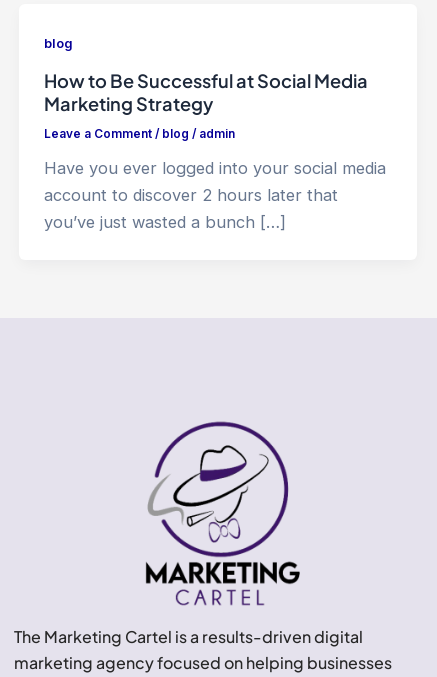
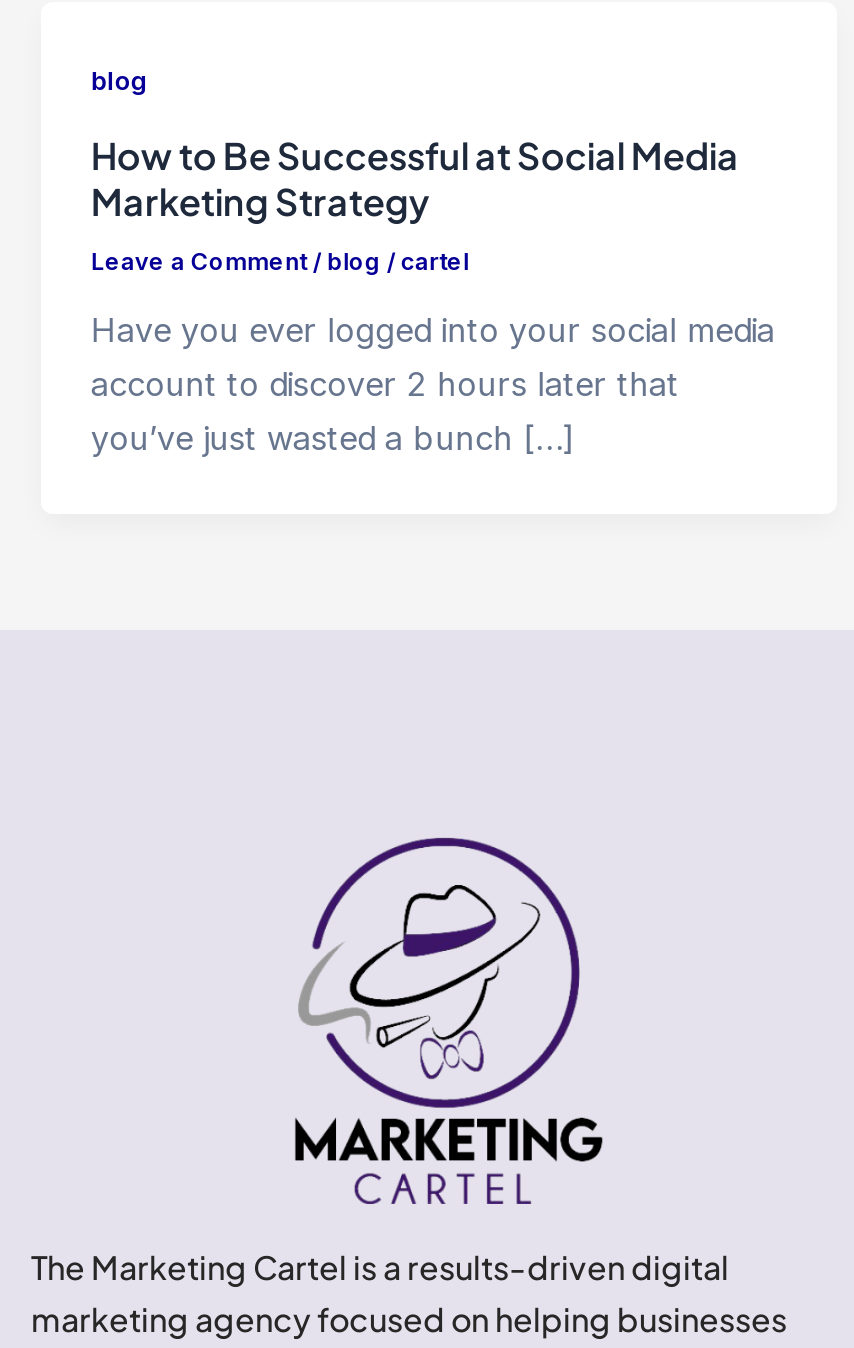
- Leave a Comment / blog / admin
+ Leave a Comment / blog / cartel
